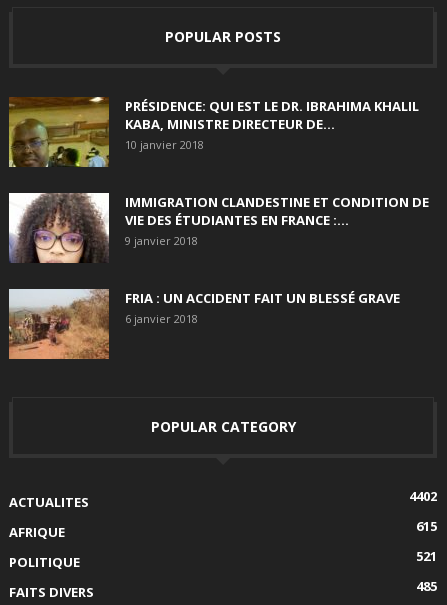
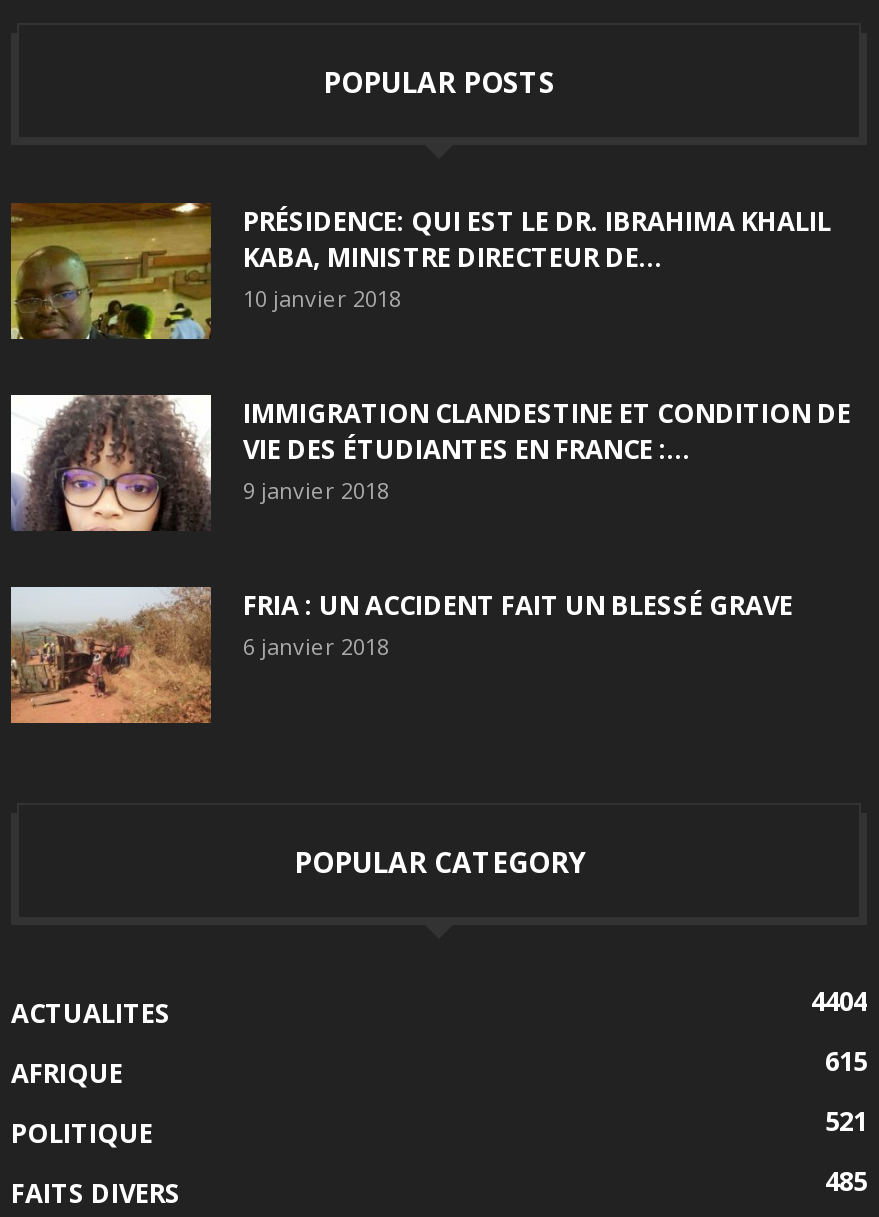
- 4402
+ 4404
